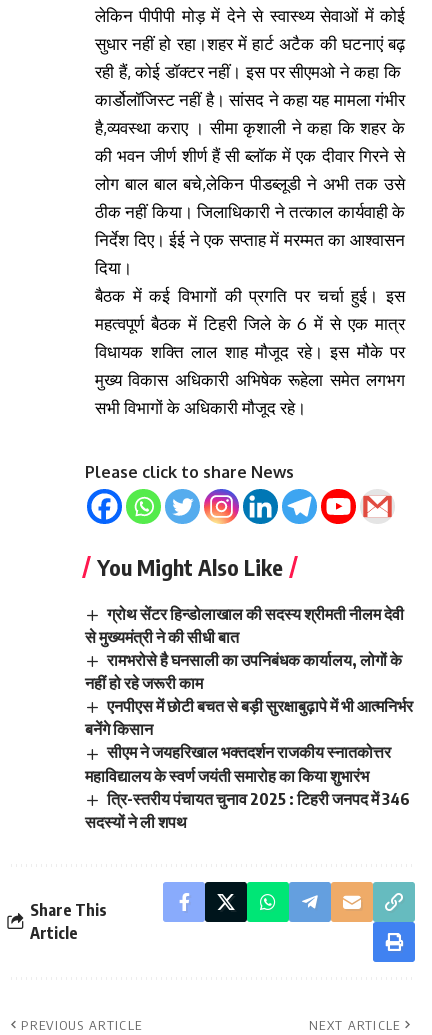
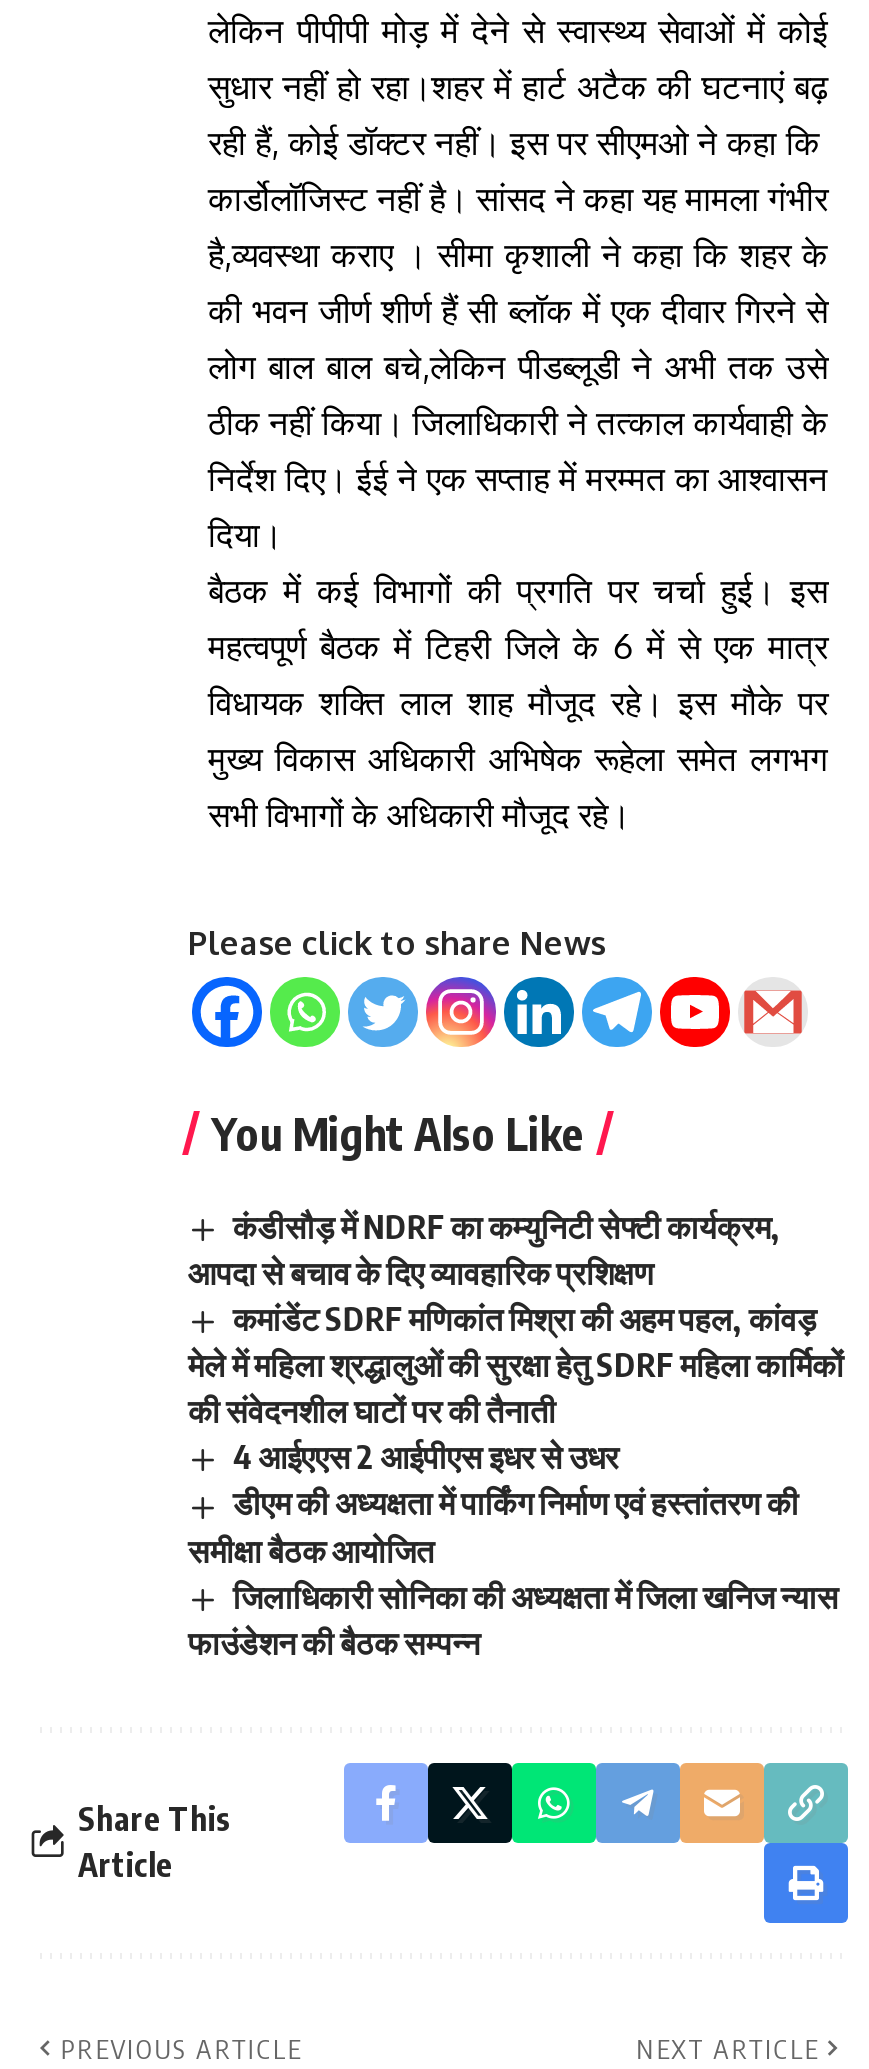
- ग्रोथ सेंटर हिन्डोलाखाल की सदस्य श्रीमती नीलम देवी
- से मुख्यमंत्री ने की सीधी बात
- रामभरोसे है घनसाली का उपनिबंधक कार्यालय, लोगों के
- नहीं हो रहे जरूरी काम
- एनपीएस में छोटी बचत से बड़ी सुरक्षाबुढ़ापे में भी आत्मनिर्भर
- बनेंगे किसान
- सीएम ने जयहरिखाल भक्तदर्शन राजकीय स्नातकोत्तर
- महाविद्यालय के स्वर्ण जयंती समारोह का किया शुभारंभ
- त्रि-स्तरीय पंचायत चुनाव 2025 : टिहरी जनपद में 346
- सदस्यों ने ली शपथ
+ कंडीसौड़ में NDRF का कम्युनिटी सेफ्टी कार्यक्रम,
+ आपदा से बचाव के दिए व्यावहारिक प्रशिक्षण
+ कमांडेंट SDRF मणिकांत मिश्रा की अहम पहल, कांवड़
+ मेले में महिला श्रद्धालुओं की सुरक्षा हेतु SDRF महिला कार्मिकों
+ की संवेदनशील घाटों पर की तैनाती
+ 4 आईएएस 2 आईपीएस इधर से उधर
+ डीएम की अध्यक्षता में पार्किंग निर्माण एवं हस्तांतरण की
+ समीक्षा बैठक आयोजित
+ जिलाधिकारी सोनिका की अध्यक्षता में जिला खनिज न्यास
+ फाउंडेशन की बैठक सम्पन्न
